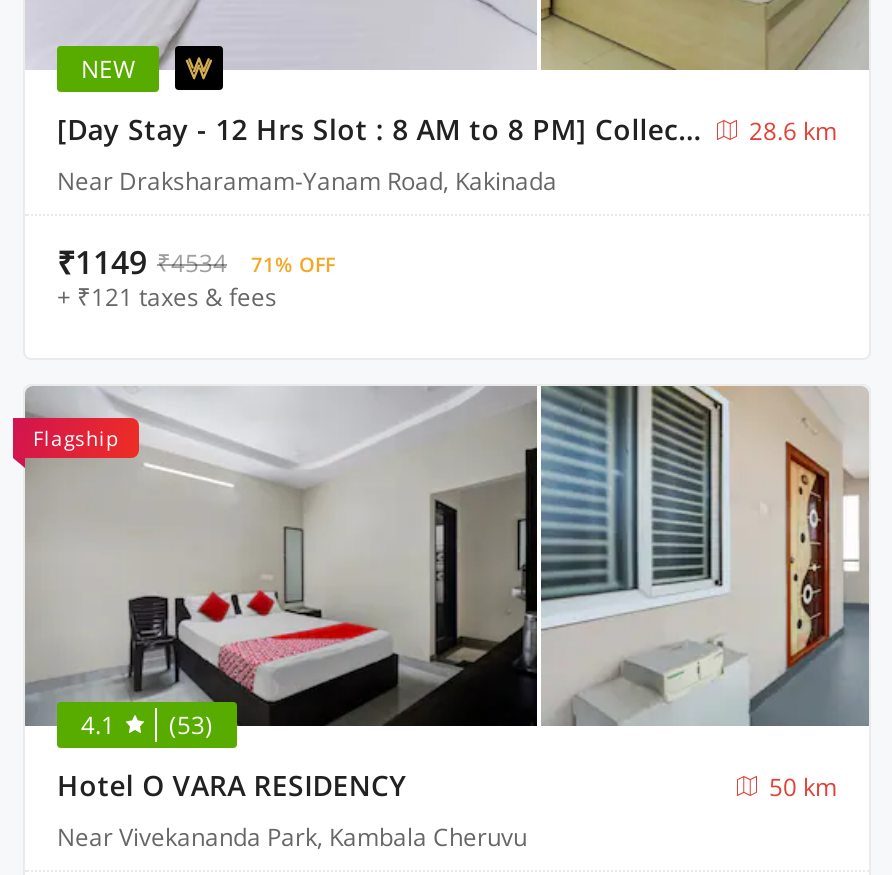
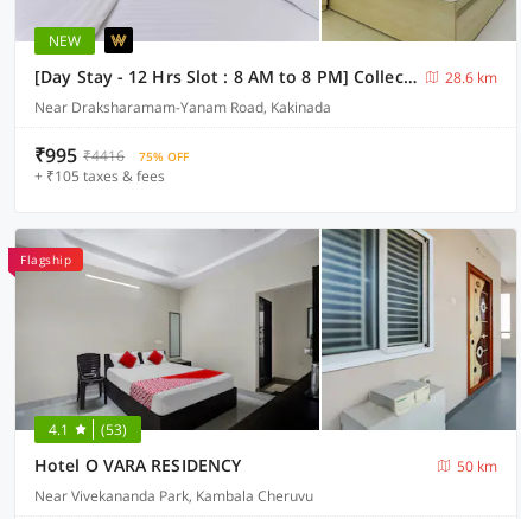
- ₹1149 ₹4534
+ ₹995 ₹4416

- 71% OFF
+ 75% OFF

- + ₹121 taxes & fees
+ + ₹105 taxes & fees
